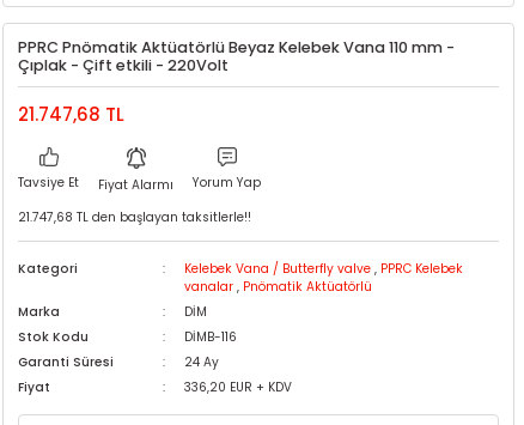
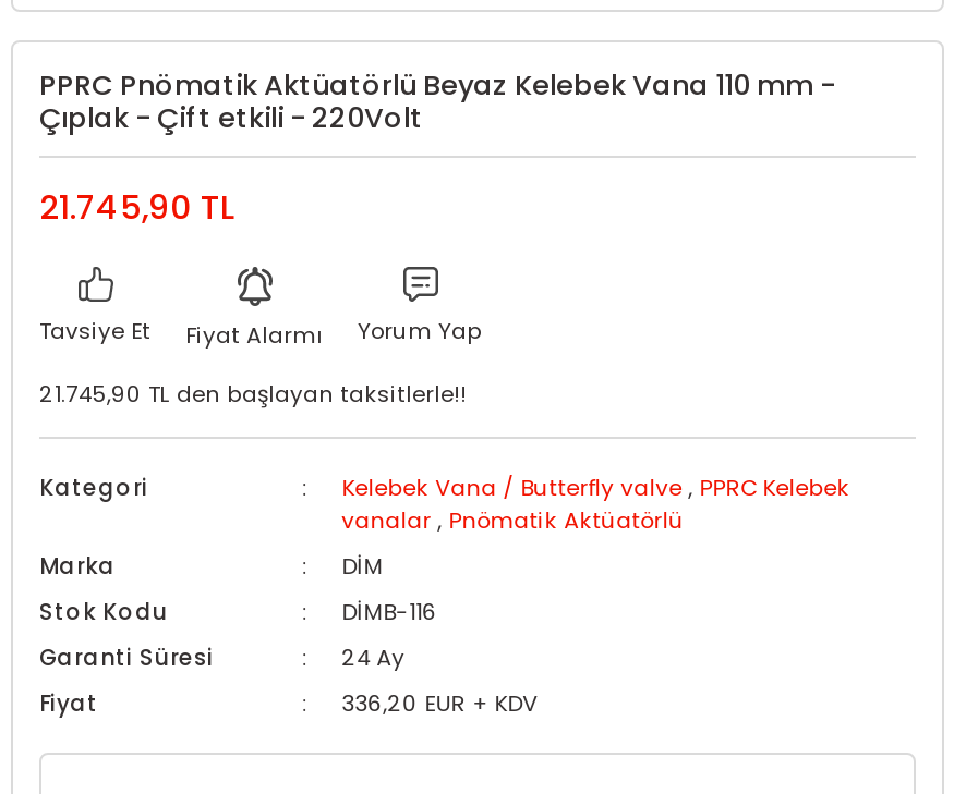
- 21.747,68 TL
+ 21.745,90 TL

- 21.747,68 TL den başlayan taksitlerle!!
+ 21.745,90 TL den başlayan taksitlerle!!
